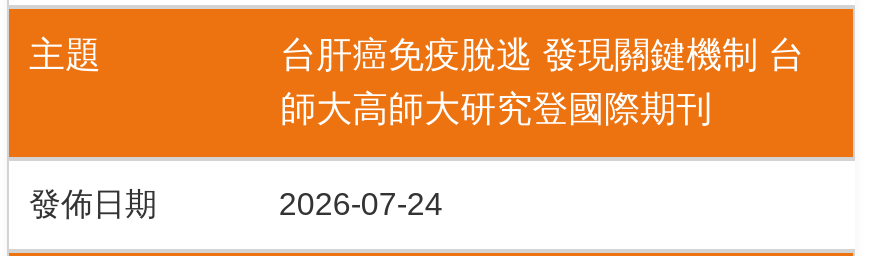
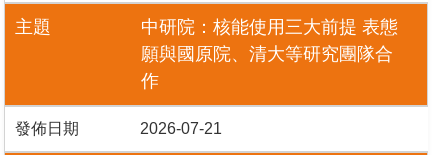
- 台肝癌免疫脫逃 發現關鍵機制 台
- 師大高師大研究登國際期刊
+ 中研院：核能使用三大前提 表態
+ 願與國原院、清大等研究團隊合
+ 作

- 2026-07-24
+ 2026-07-21
